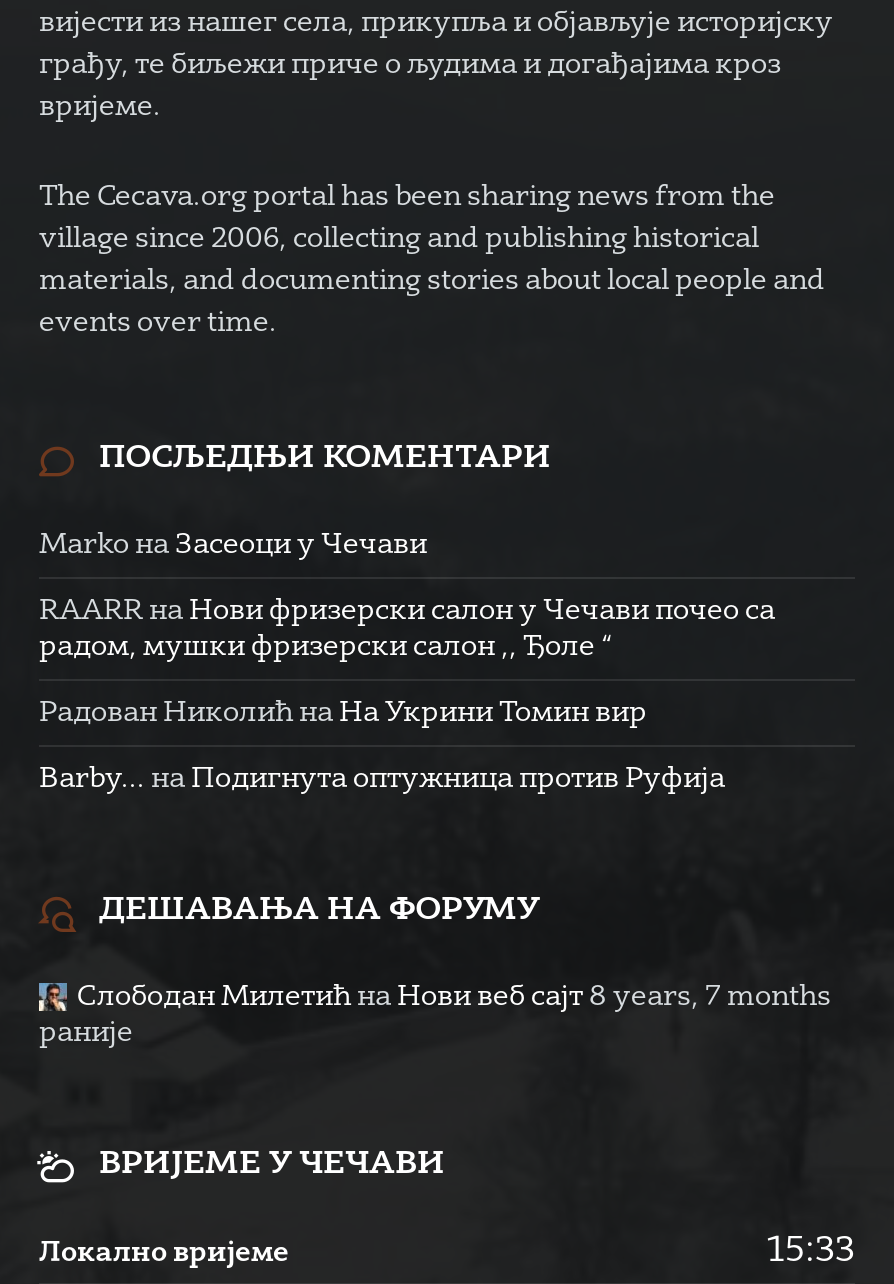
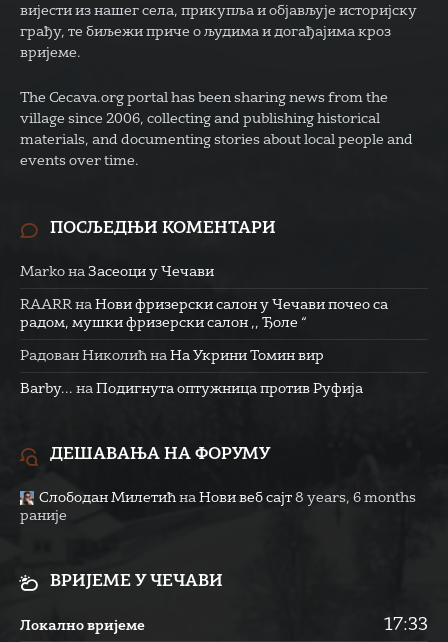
- Слободан Милетић на Нови веб сајт 8 years, 7 months
+ Слободан Милетић на Нови веб сајт 8 years, 6 months

- 15:33
+ 17:33
